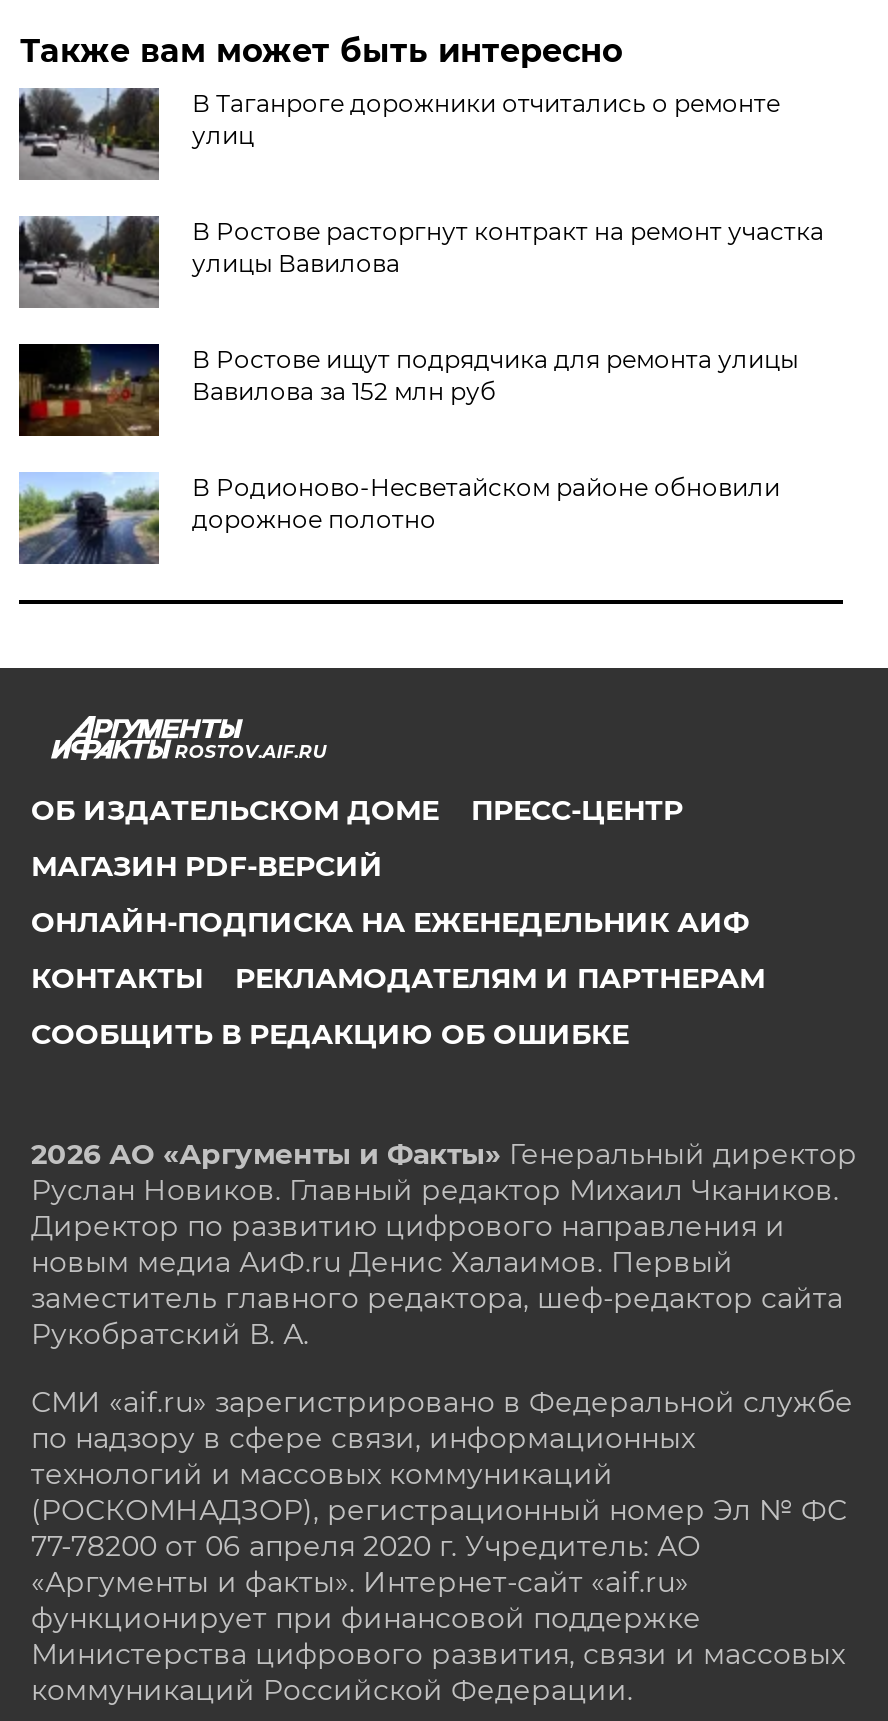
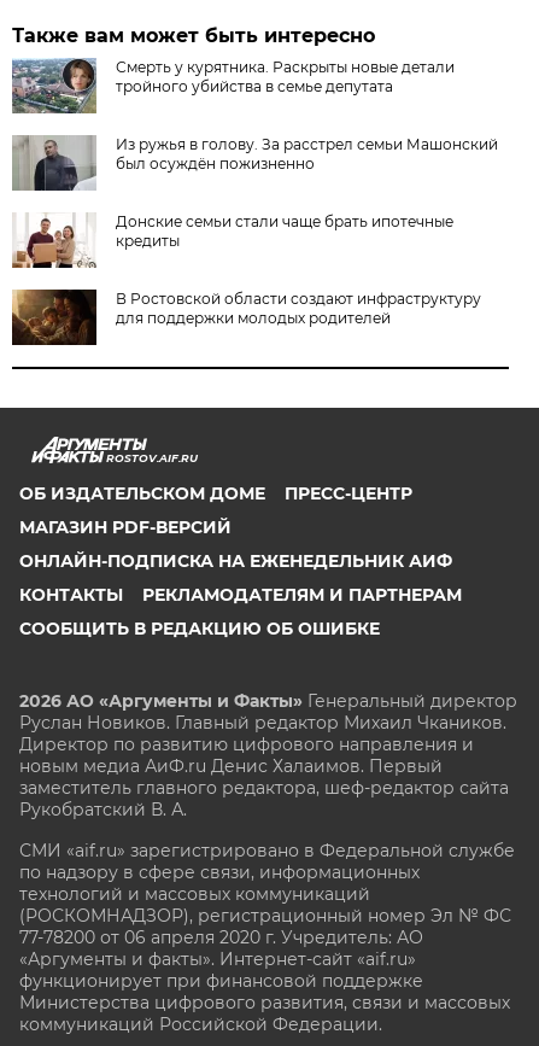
- [image]
- В Таганроге дорожники отчитались о ремонте
- улиц
+ [image]
+ Смерть у курятника. Раскрыты новые детали
+ тройного убийства в семье депутата

- [image]
- В Ростове расторгнут контракт на ремонт участка
- улицы Вавилова
+ [image]
+ Из ружья в голову. За расстрел семьи Машонский
+ был осуждён пожизненно

- [image]
- В Ростове ищут подрядчика для ремонта улицы
- Вавилова за 152 млн руб
+ [image]
+ Донские семьи стали чаще брать ипотечные
+ кредиты

- [image]
- В Родионово‑Несветайском районе обновили
- дорожное полотно
+ [image]
+ В Ростовской области создают инфраструктуру
+ для поддержки молодых родителей
